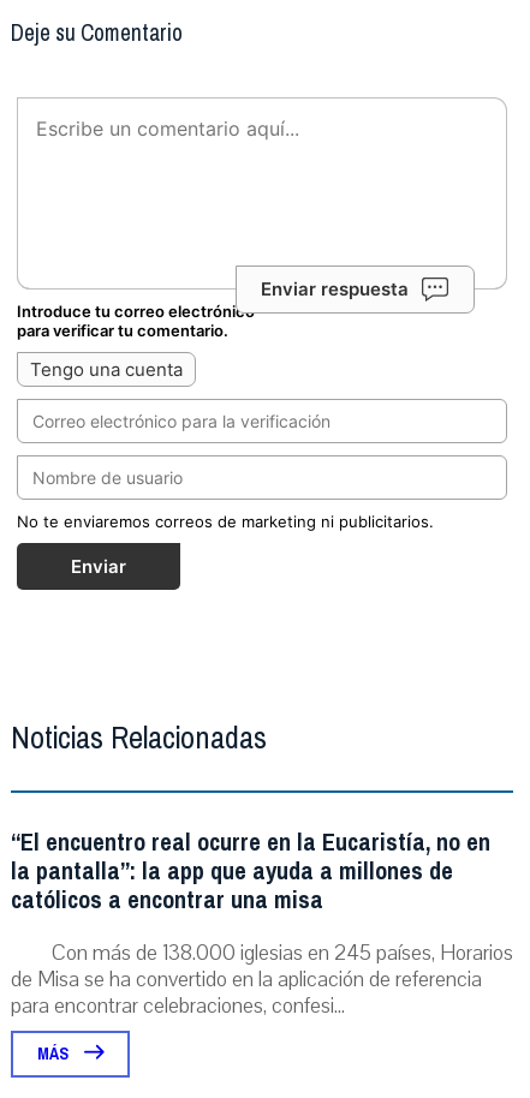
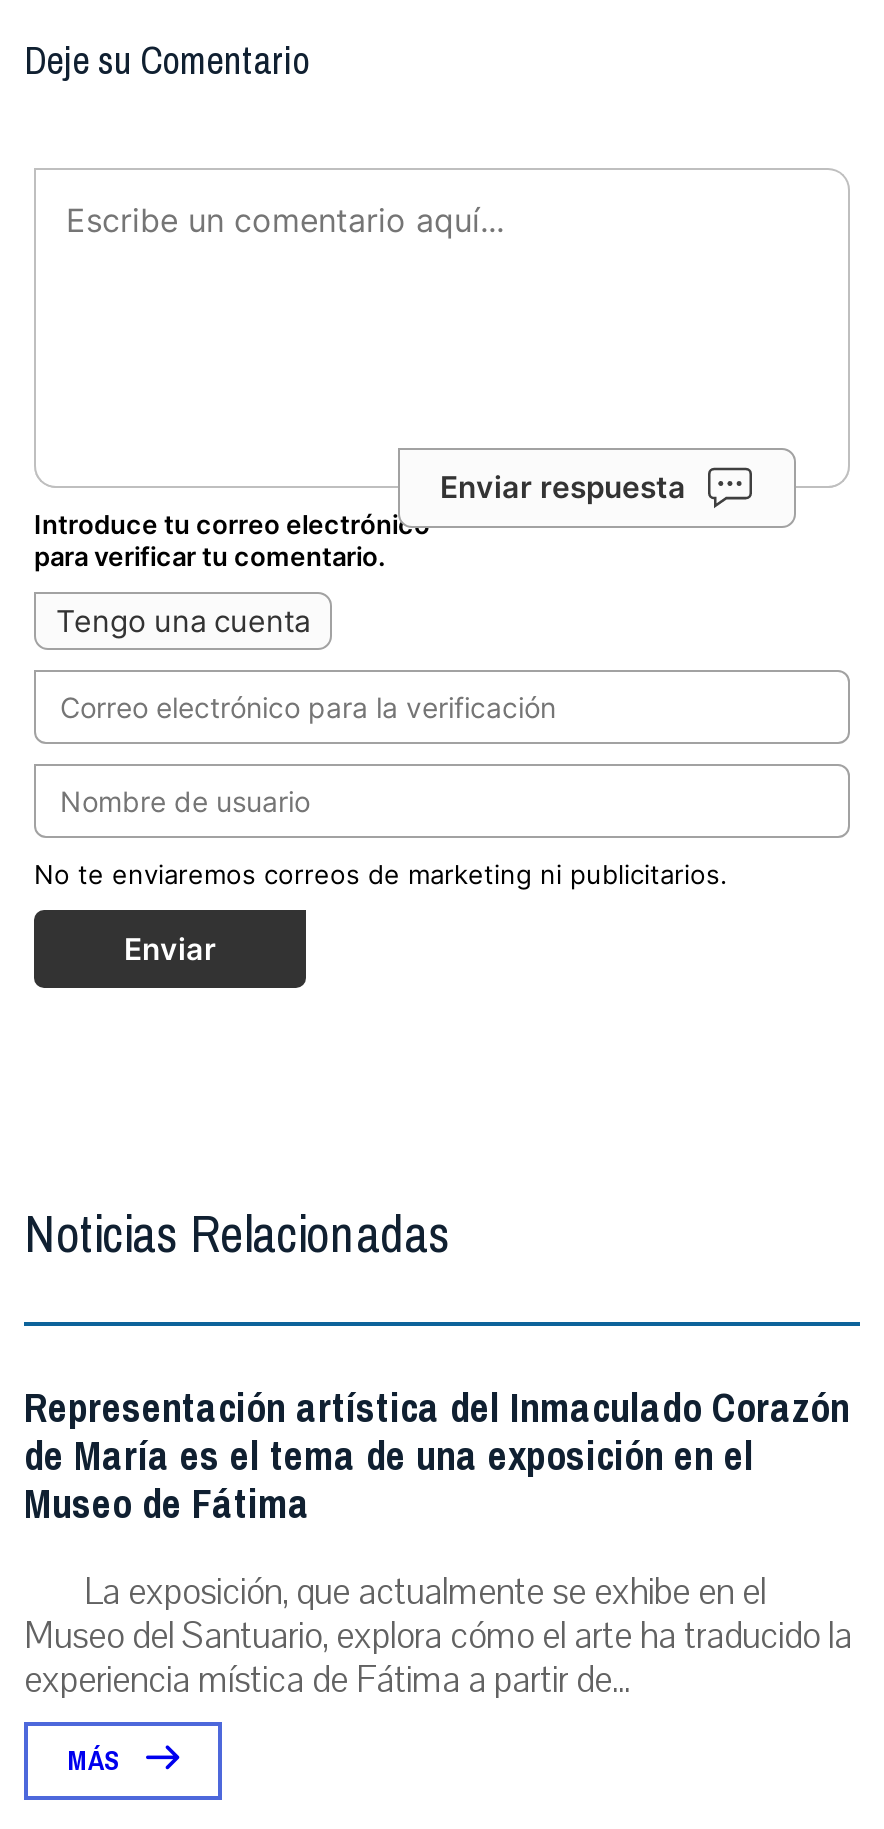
- “El encuentro real ocurre en la Eucaristía, no en
- la pantalla”: la app que ayuda a millones de
- católicos a encontrar una misa
- Con más de 138.000 iglesias en 245 países, Horarios
- de Misa se ha convertido en la aplicación de referencia
- para encontrar celebraciones, confesi...
+ Representación artística del Inmaculado Corazón
+ de María es el tema de una exposición en el
+ Museo de Fátima
+ La exposición, que actualmente se exhibe en el
+ Museo del Santuario, explora cómo el arte ha traducido la
+ experiencia mística de Fátima a partir de...
